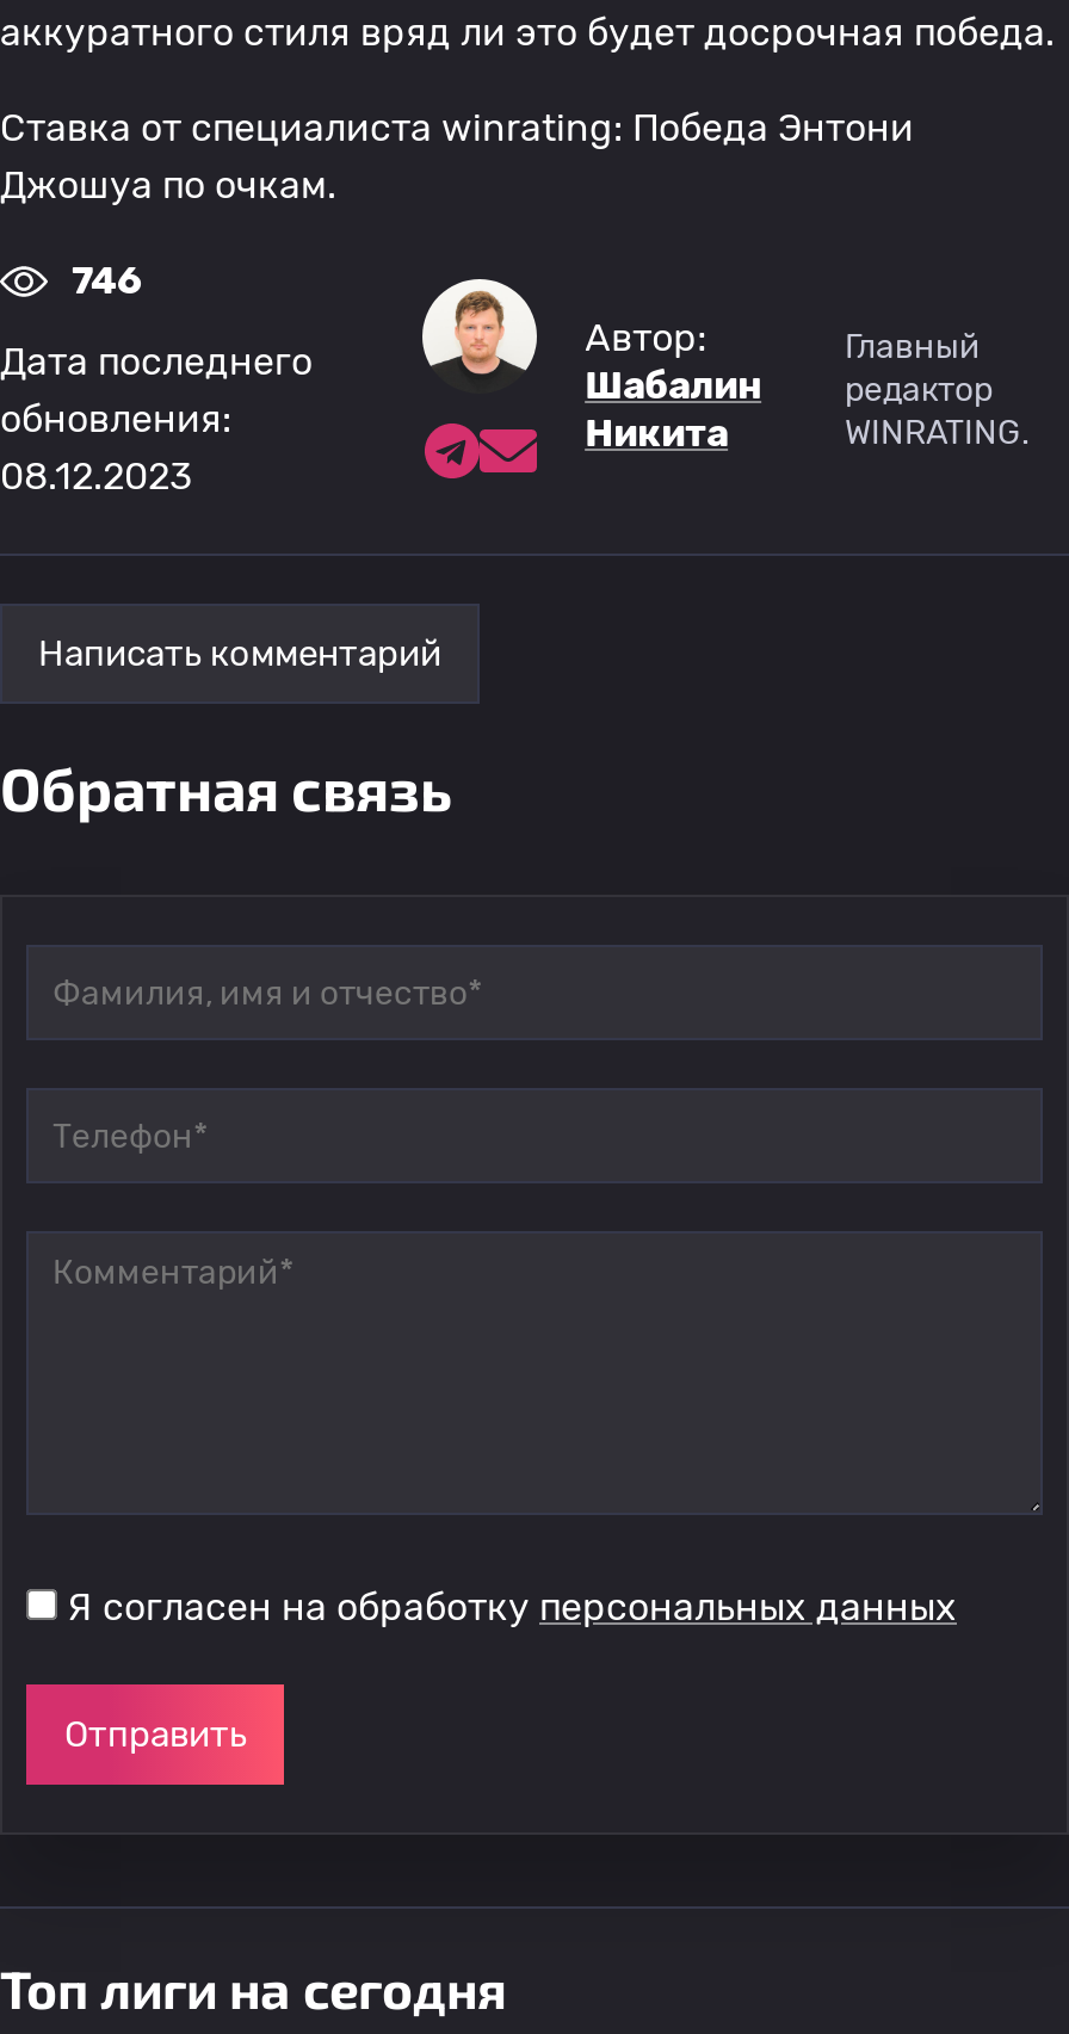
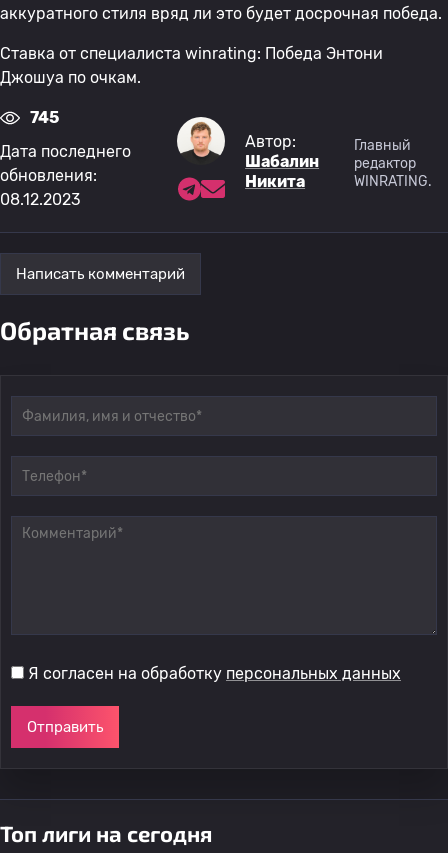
- 746
+ 745
